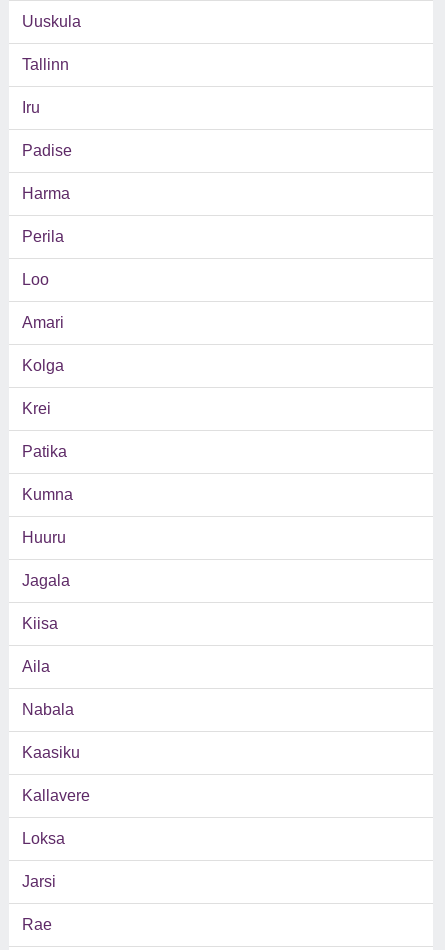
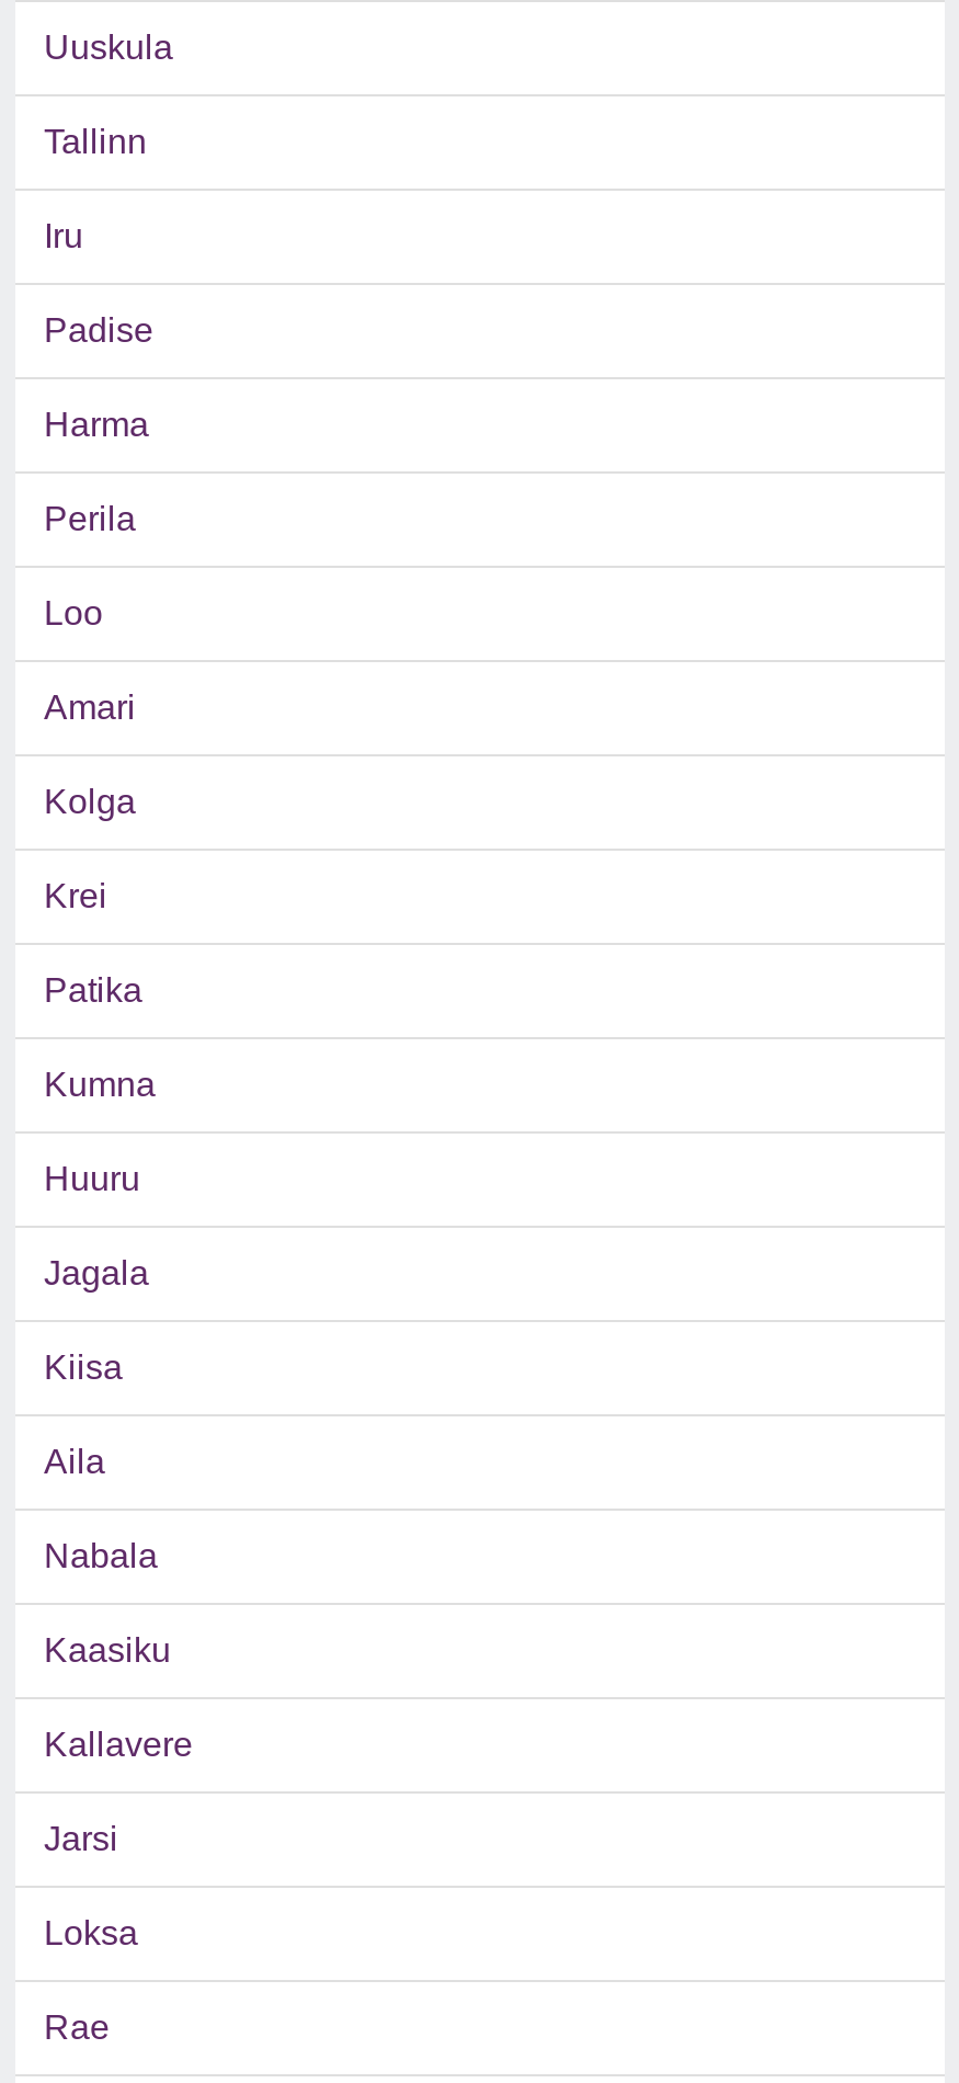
moved down: Loksa

moved up: Jarsi
